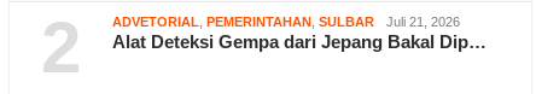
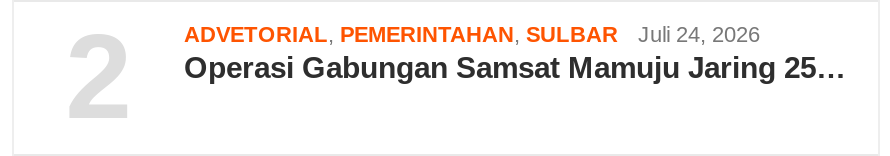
- Juli 21, 2026
- Alat Deteksi Gempa dari Jepang Bakal Dip…
+ Juli 24, 2026
+ Operasi Gabungan Samsat Mamuju Jaring 25…
